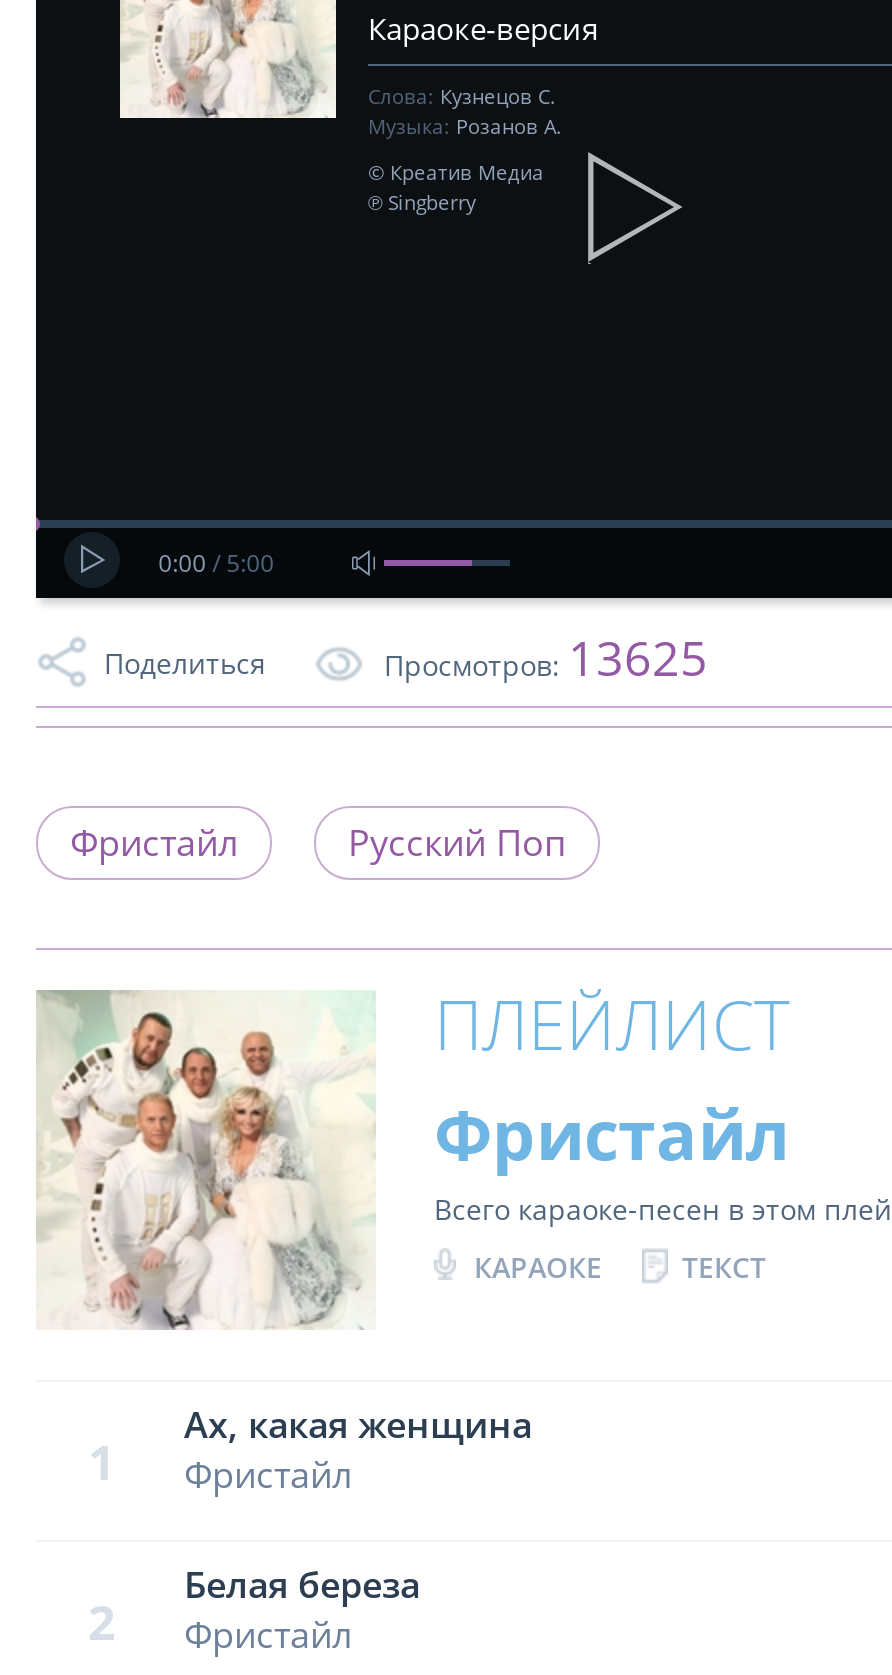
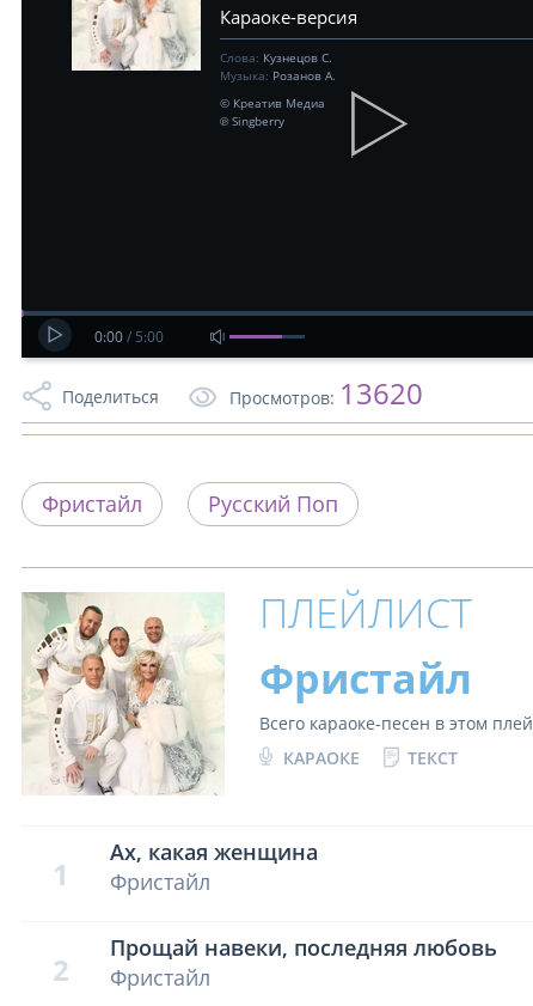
- Просмотров: 13625
+ Просмотров: 13620

- Белая береза
+ Прощай навеки, последняя любовь
